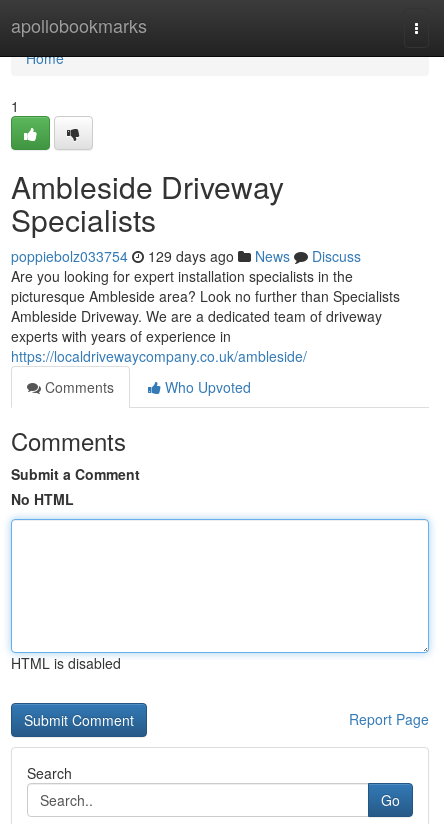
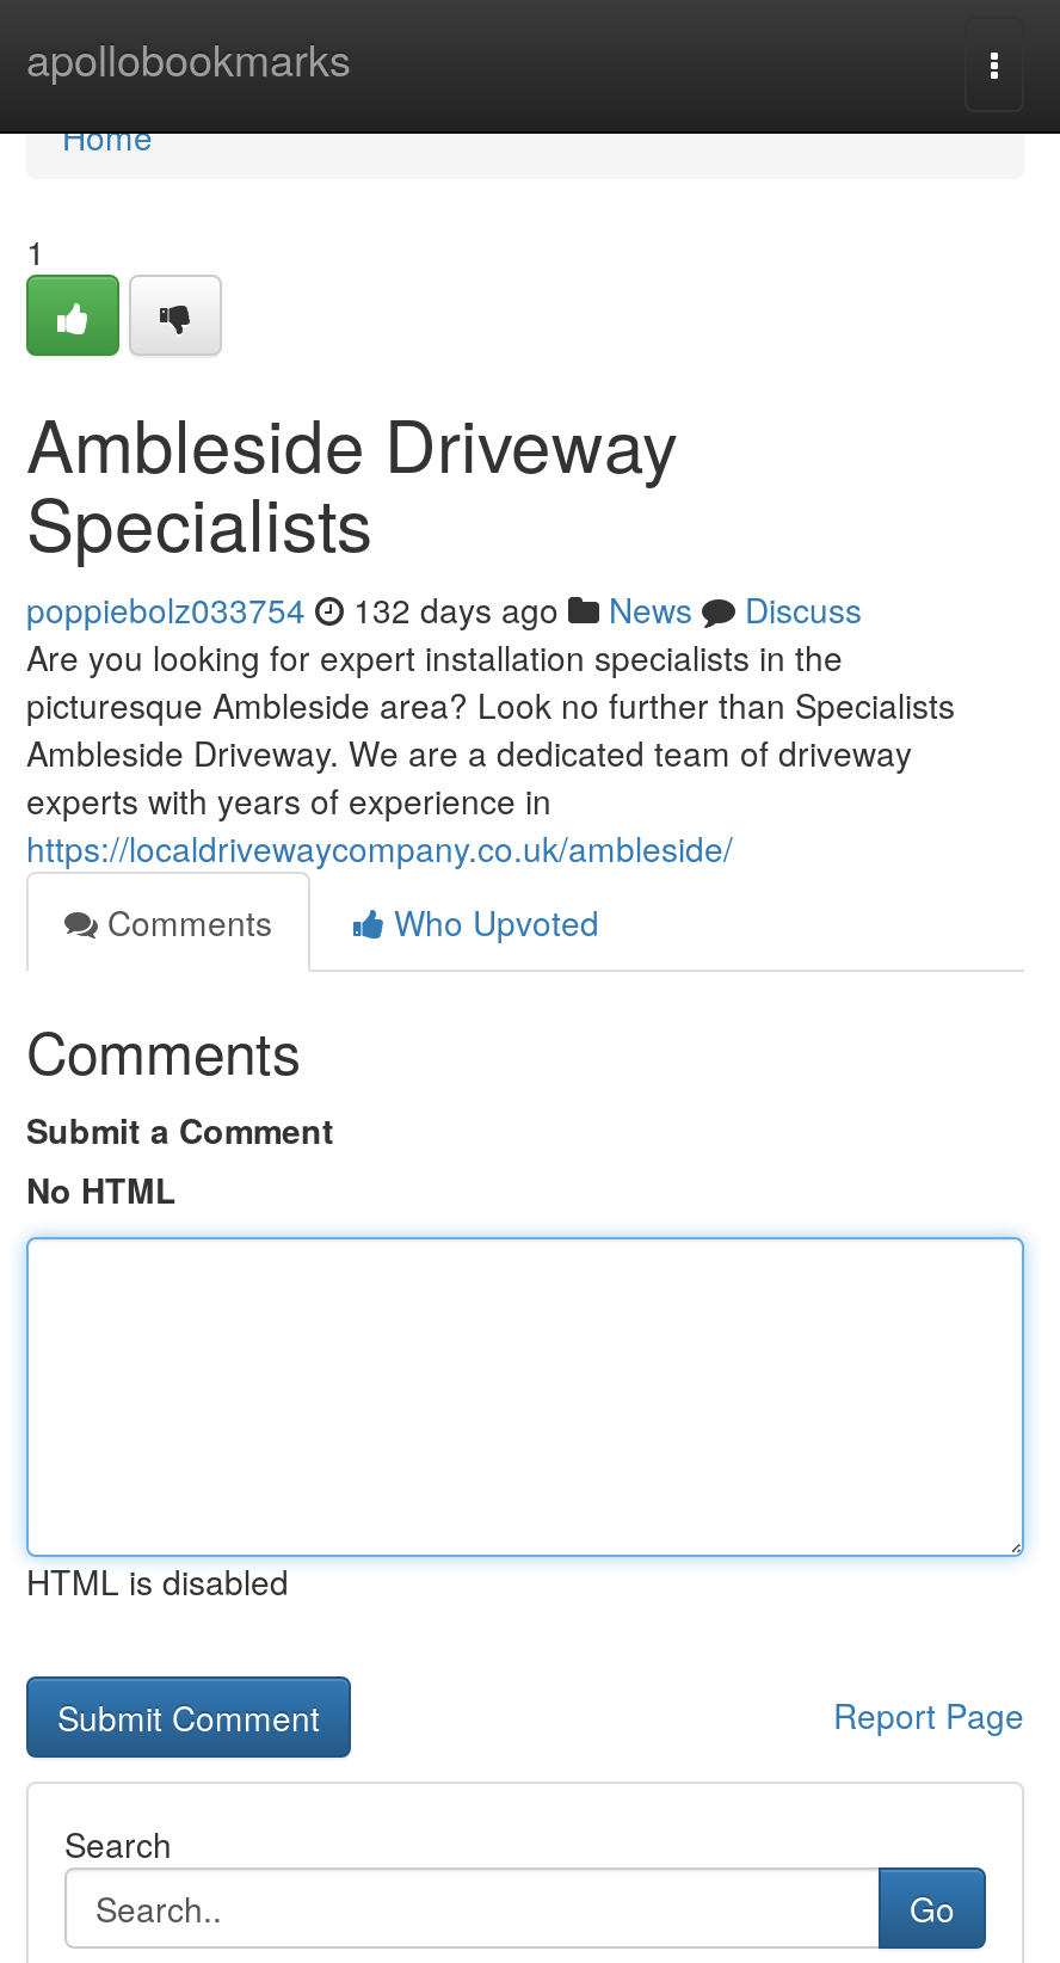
- poppiebolz033754 129 days ago News Discuss
+ poppiebolz033754 132 days ago News Discuss
